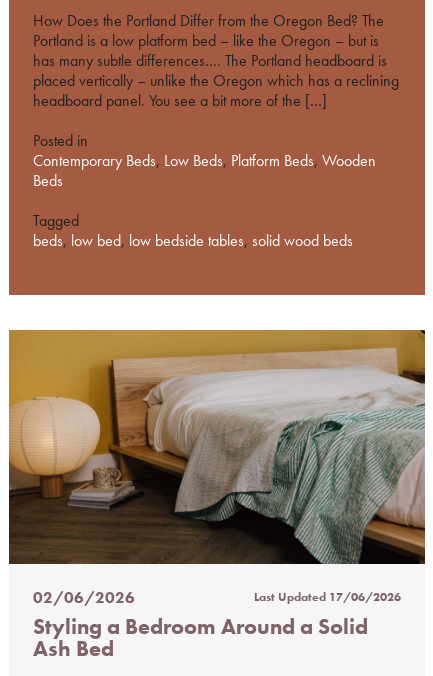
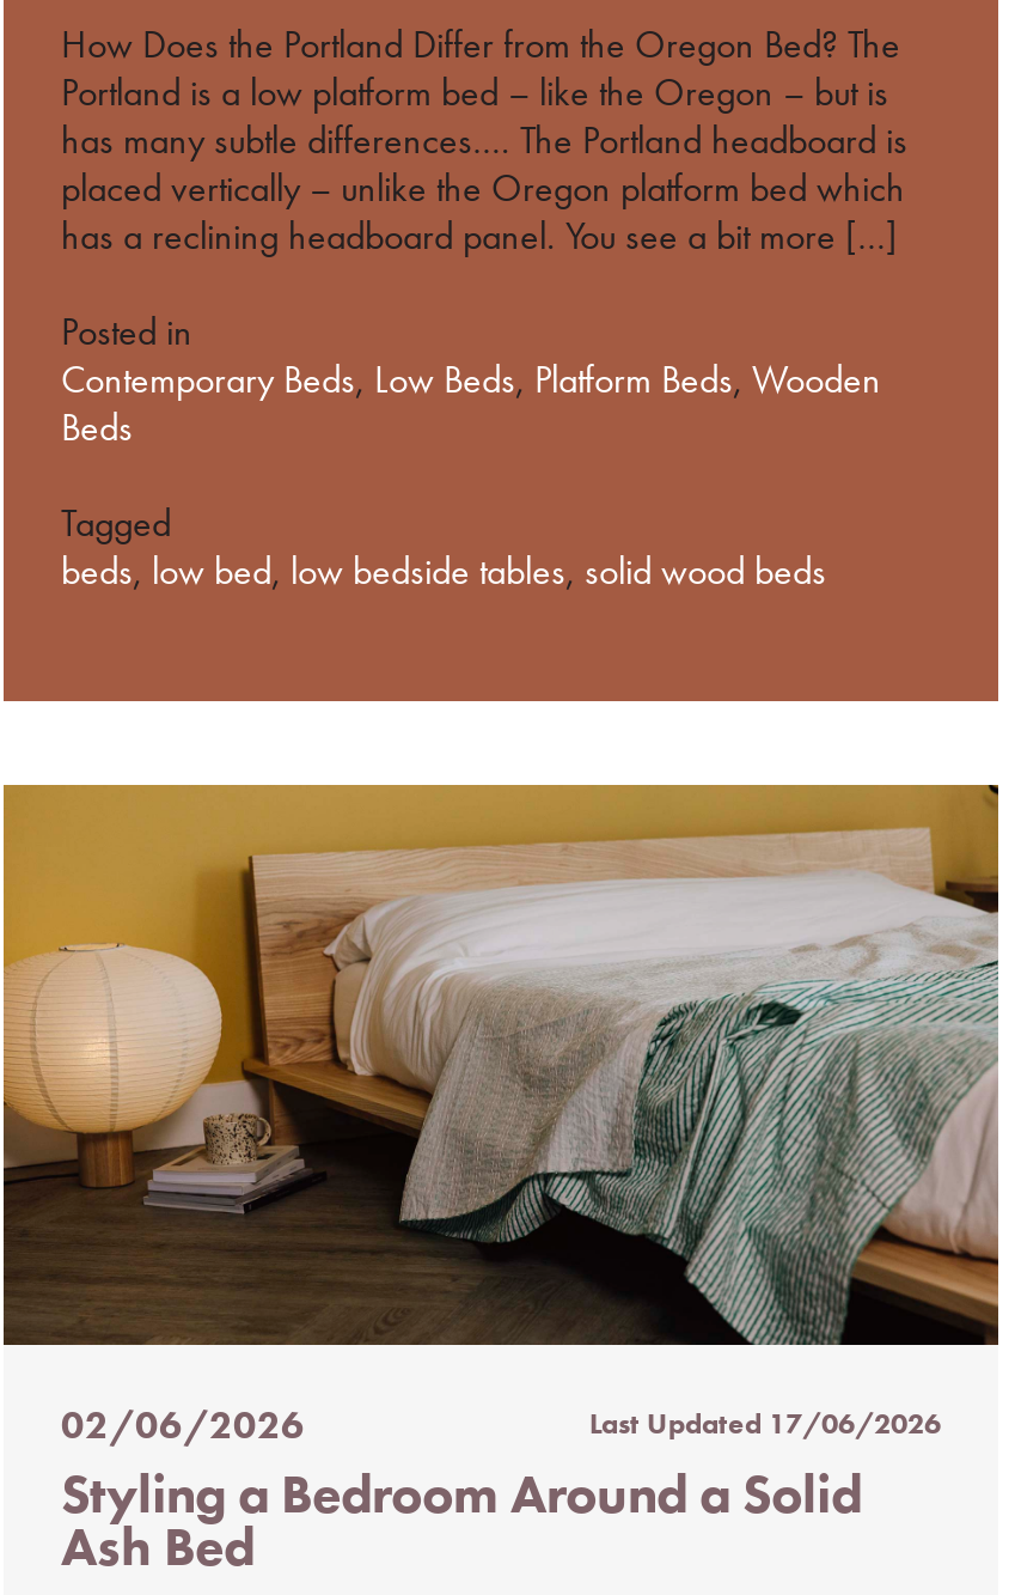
- placed vertically – unlike the Oregon which has a reclining
- headboard panel. You see a bit more of the […]
+ placed vertically – unlike the Oregon platform bed which
+ has a reclining headboard panel. You see a bit more […]
